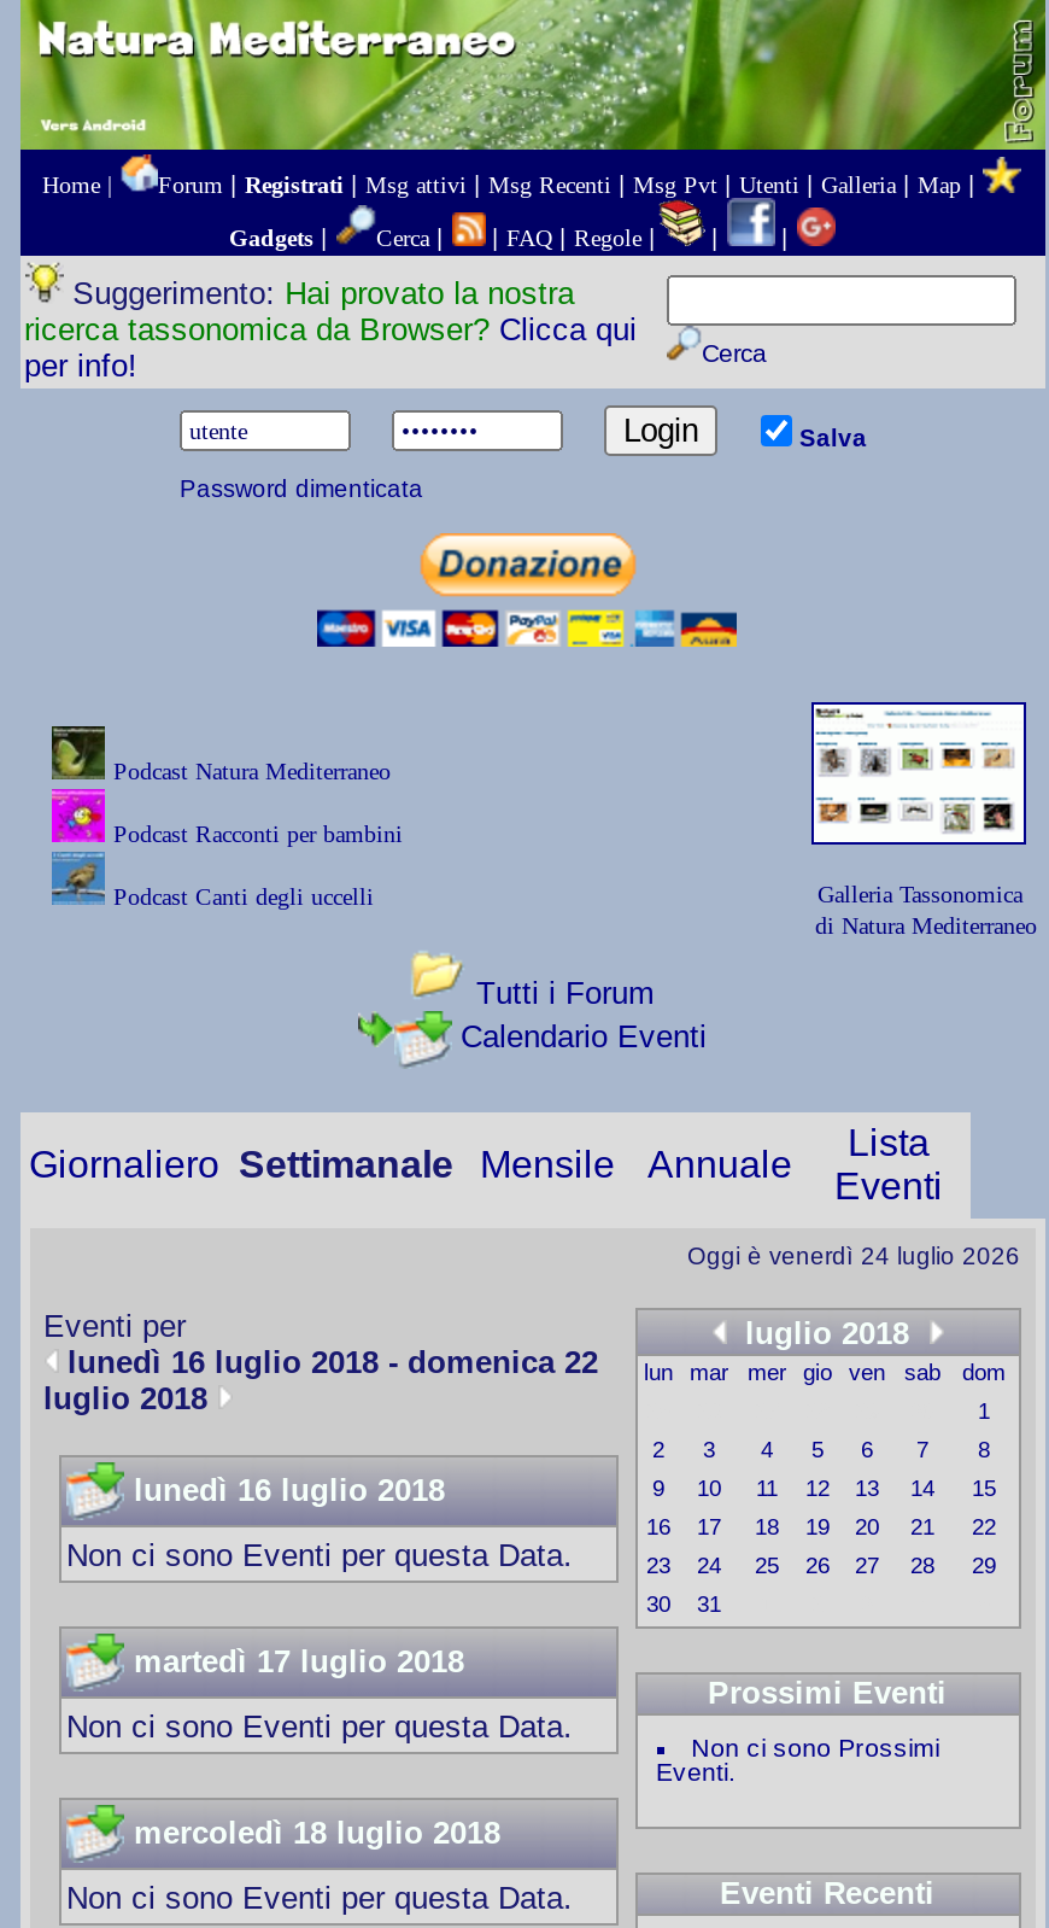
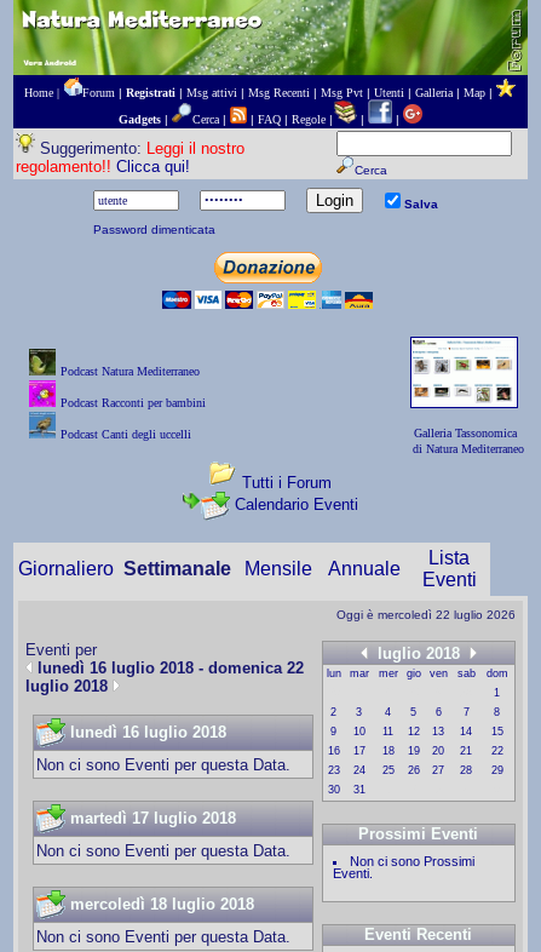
- Suggerimento: Hai provato la nostra
- ricerca tassonomica da Browser? Clicca qui
- per info!
+ Suggerimento: Leggi il nostro
+ regolamento!! Clicca qui!

- Oggi è venerdì 24 luglio 2026
+ Oggi è mercoledì 22 luglio 2026
